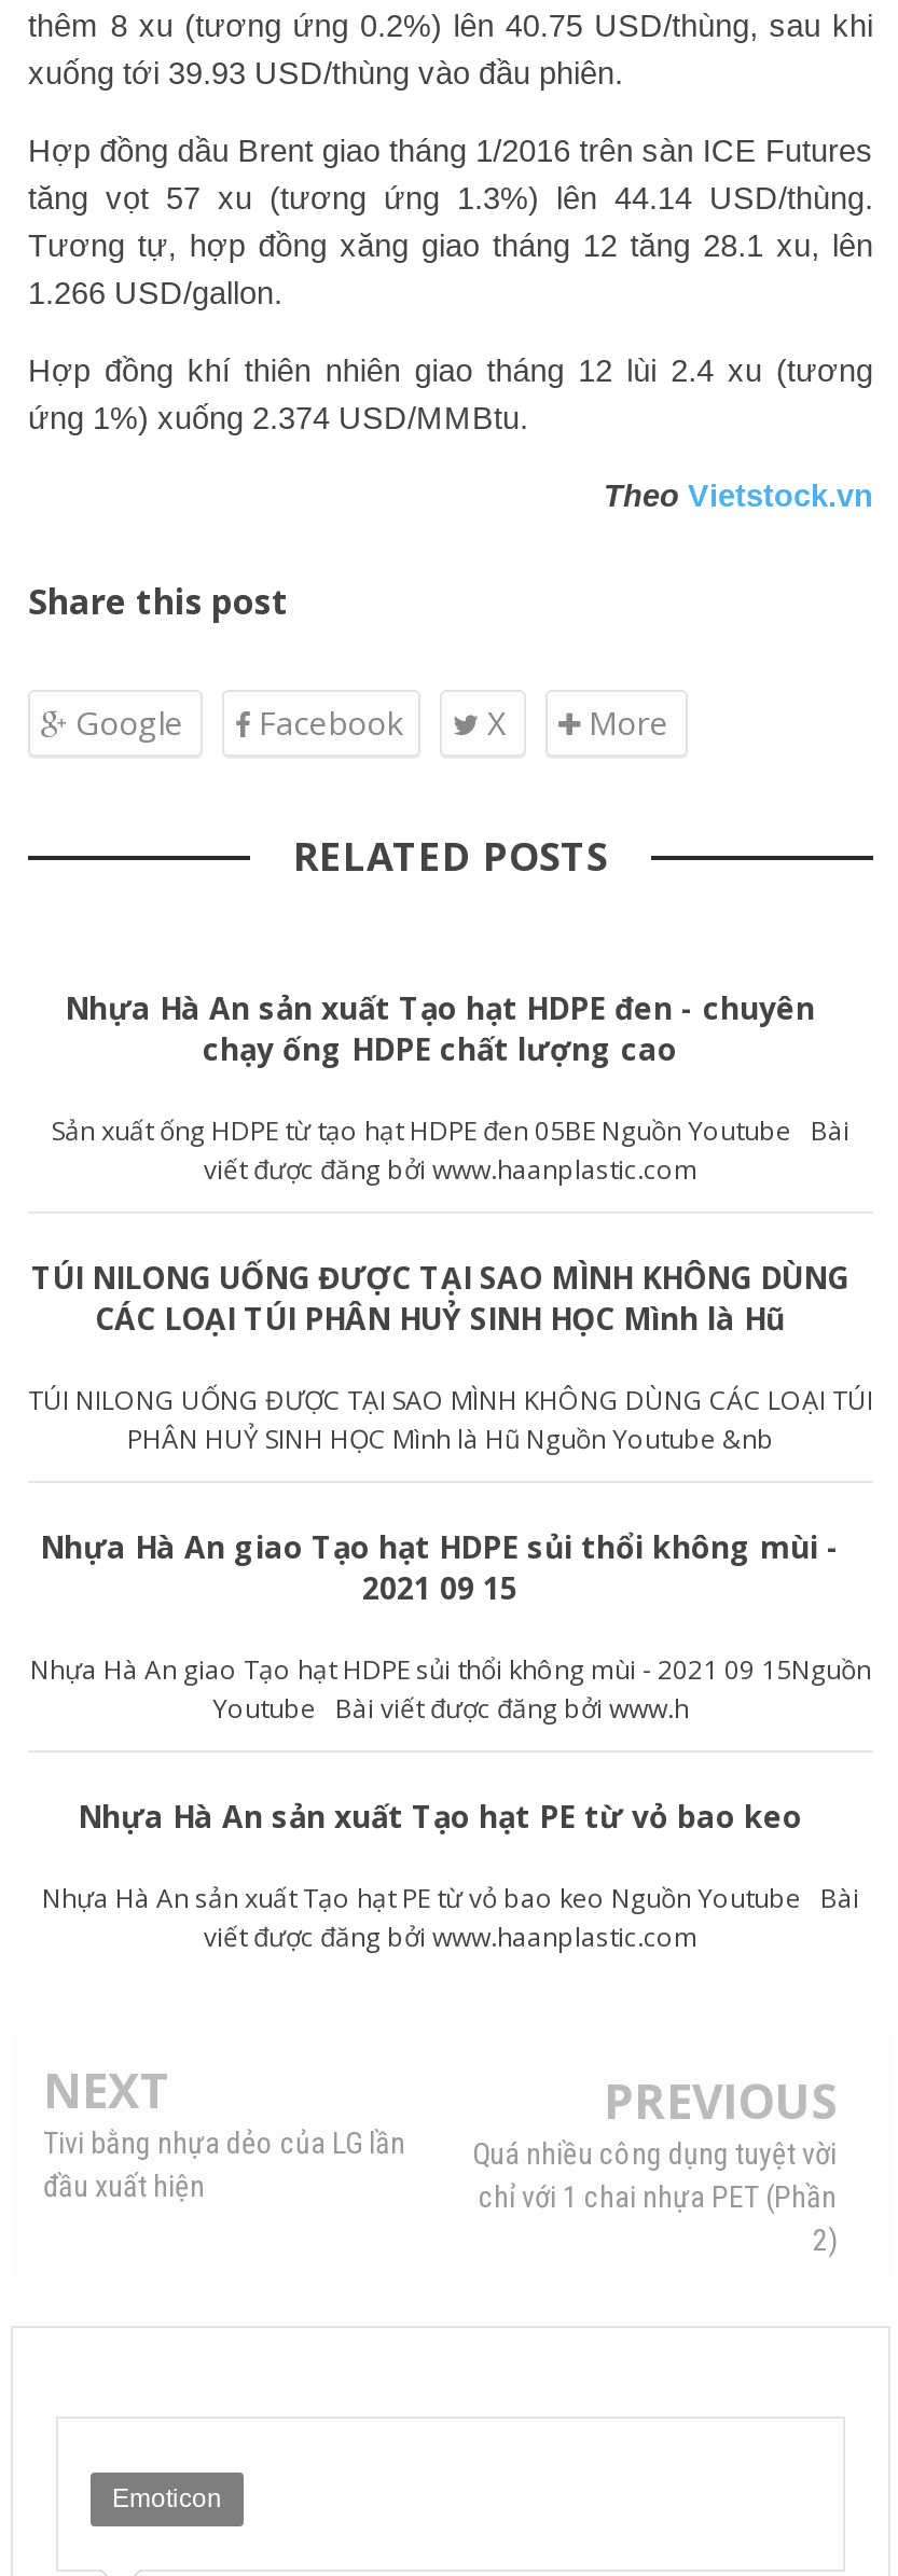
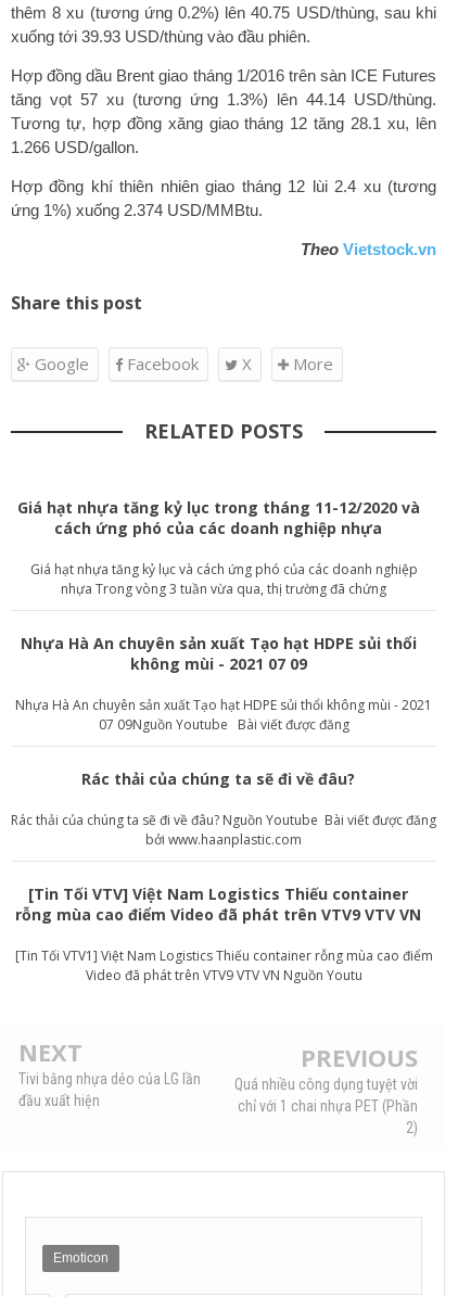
- Nhựa Hà An sản xuất Tạo hạt HDPE đen - chuyên
- chạy ống HDPE chất lượng cao
+ Giá hạt nhựa tăng kỷ lục trong tháng 11-12/2020 và
+ cách ứng phó của các doanh nghiệp nhựa

- Sản xuất ống HDPE từ tạo hạt HDPE đen 05BE Nguồn Youtube Bài
- viết được đăng bởi www.haanplastic.com
+ Giá hạt nhựa tăng kỷ lục và cách ứng phó của các doanh nghiệp
+ nhựa Trong vòng 3 tuần vừa qua, thị trường đã chứng

- TÚI NILONG UỐNG ĐƯỢC TẠI SAO MÌNH KHÔNG DÙNG
- CÁC LOẠI TÚI PHÂN HUỶ SINH HỌC Mình là Hũ
+ Nhựa Hà An chuyên sản xuất Tạo hạt HDPE sủi thổi
+ không mùi - 2021 07 09

- TÚI NILONG UỐNG ĐƯỢC TẠI SAO MÌNH KHÔNG DÙNG CÁC LOẠI TÚI
- PHÂN HUỶ SINH HỌC Mình là Hũ Nguồn Youtube &nb
+ Nhựa Hà An chuyên sản xuất Tạo hạt HDPE sủi thổi không mùi - 2021
+ 07 09Nguồn Youtube Bài viết được đăng

- Nhựa Hà An giao Tạo hạt HDPE sủi thổi không mùi -
- 2021 09 15
+ Rác thải của chúng ta sẽ đi về đâu?

- Nhựa Hà An giao Tạo hạt HDPE sủi thổi không mùi - 2021 09 15Nguồn
- Youtube Bài viết được đăng bởi www.h
+ Rác thải của chúng ta sẽ đi về đâu? Nguồn Youtube Bài viết được đăng
+ bởi www.haanplastic.com

- Nhựa Hà An sản xuất Tạo hạt PE từ vỏ bao keo
+ [Tin Tối VTV] Việt Nam Logistics Thiếu container
+ rỗng mùa cao điểm Video đã phát trên VTV9 VTV VN

- Nhựa Hà An sản xuất Tạo hạt PE từ vỏ bao keo Nguồn Youtube Bài
- viết được đăng bởi www.haanplastic.com
+ [Tin Tối VTV1] Việt Nam Logistics Thiếu container rỗng mùa cao điểm
+ Video đã phát trên VTV9 VTV VN Nguồn Youtu
